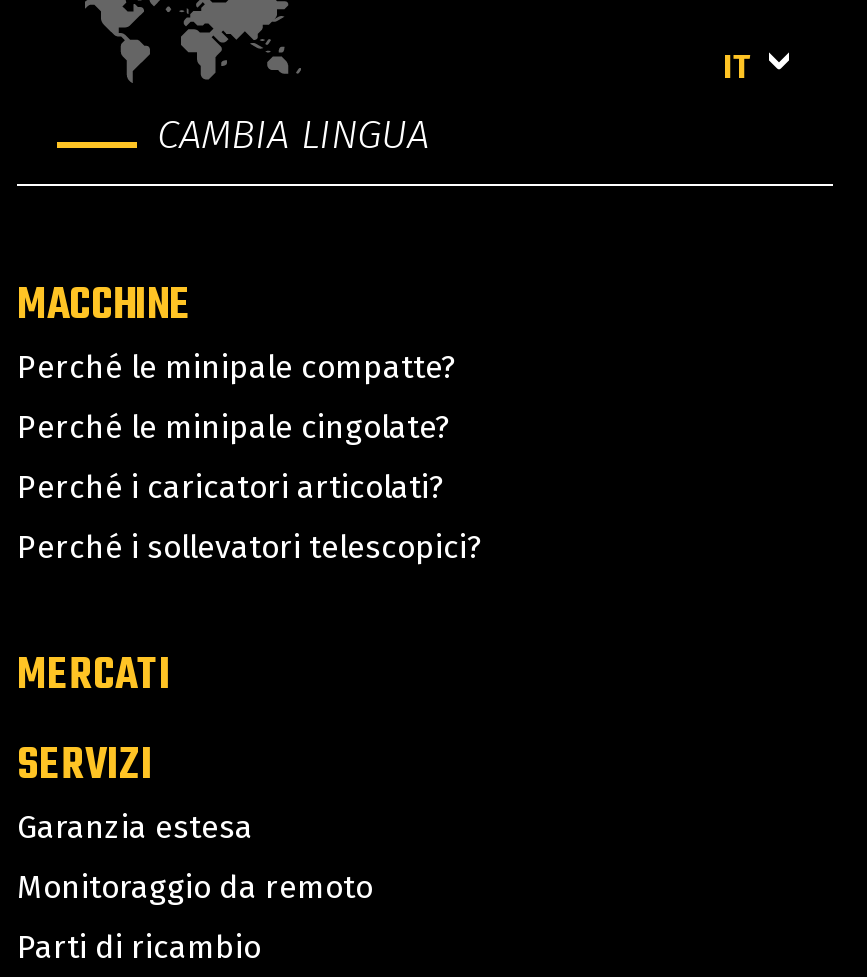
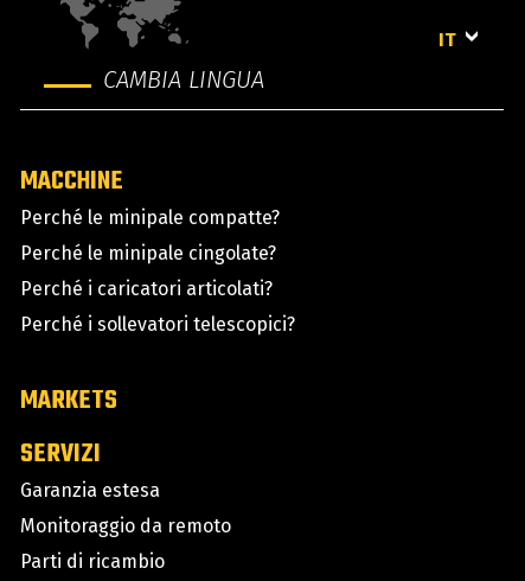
- MERCATI
+ MARKETS
